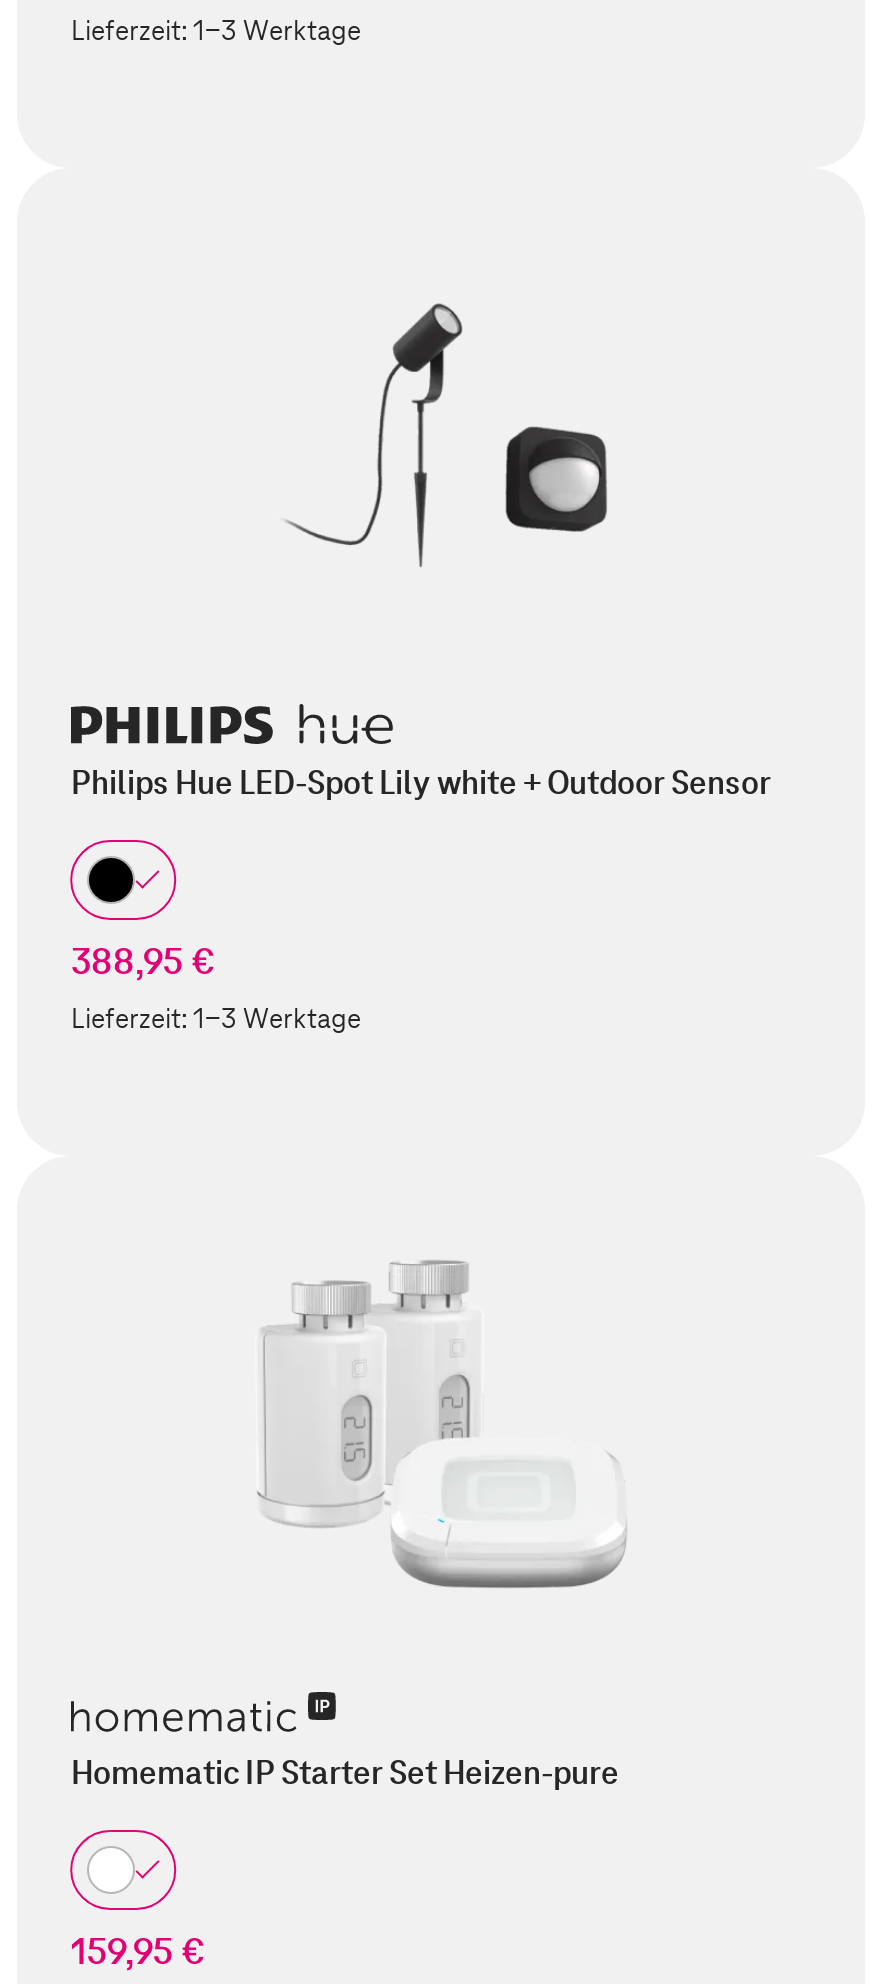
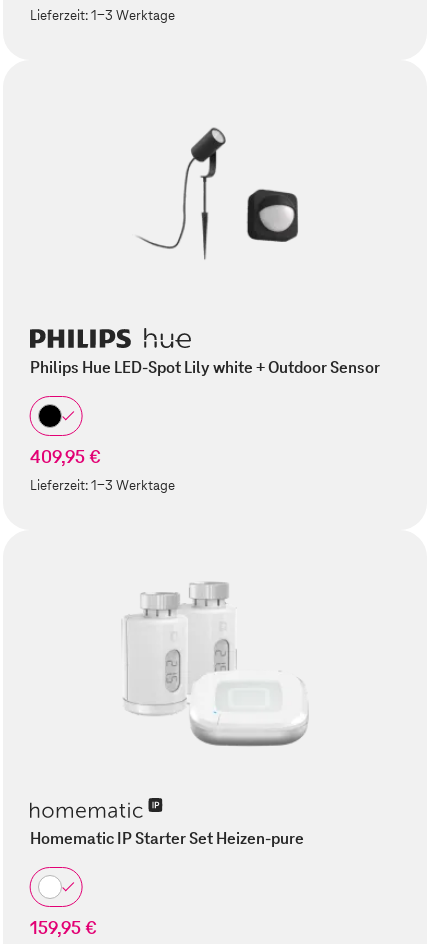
- 388,95 €
+ 409,95 €
